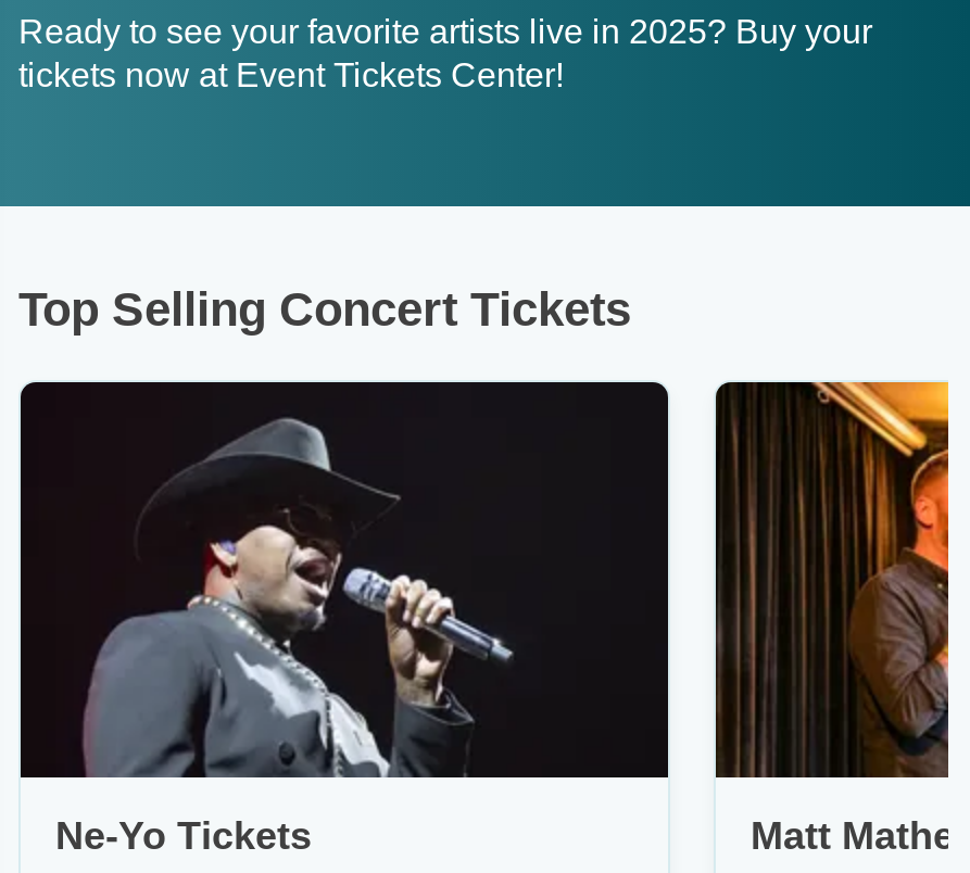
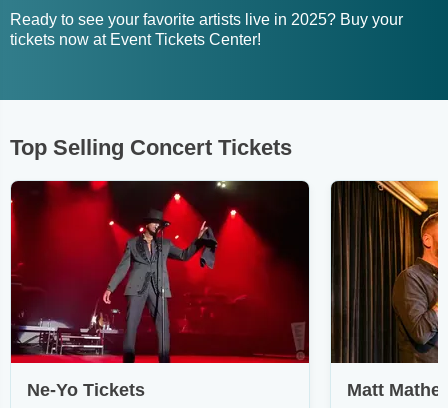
- [image]
+ [image]
